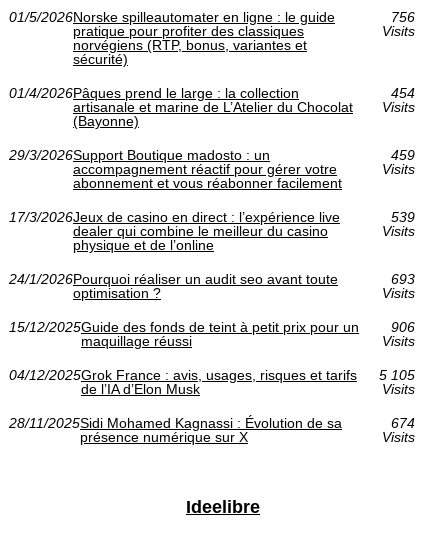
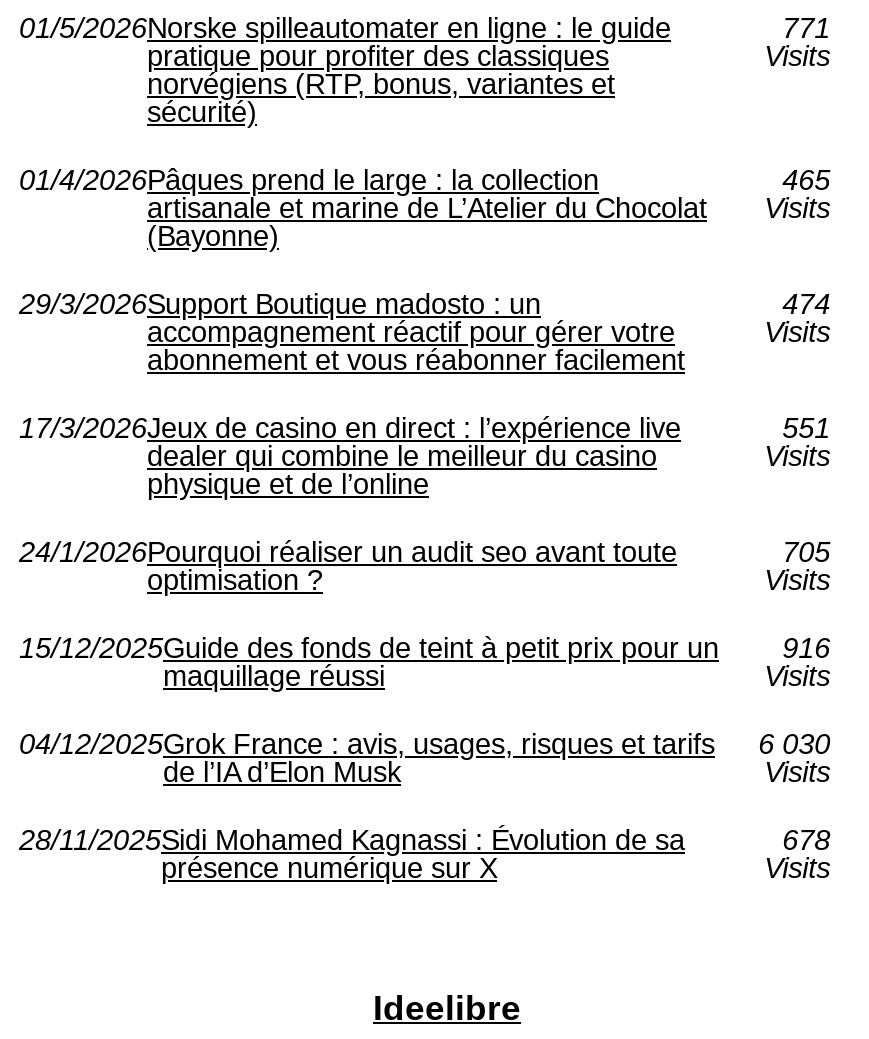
- 756
+ 771

- 454
+ 465

- 459
+ 474

- 539
+ 551

- 693
+ 705

- 15/12/2025Guide des fonds de teint à petit prix pour un 906
+ 15/12/2025Guide des fonds de teint à petit prix pour un 916

- 04/12/2025Grok France : avis, usages, risques et tarifs 5 105
+ 04/12/2025Grok France : avis, usages, risques et tarifs 6 030

- 674
+ 678
